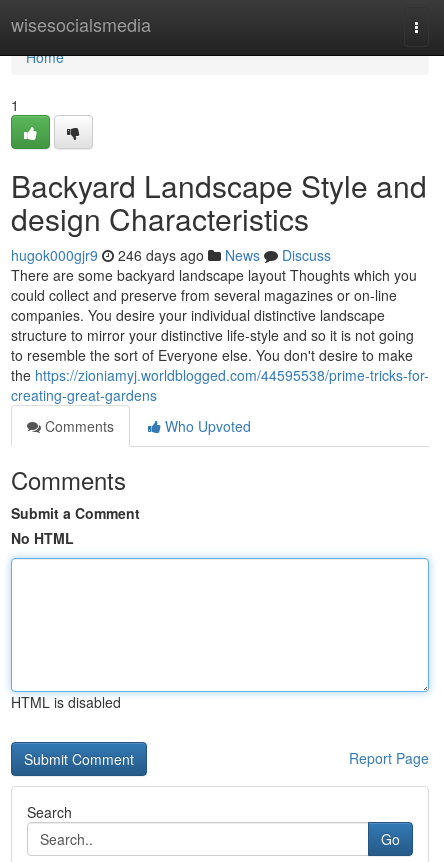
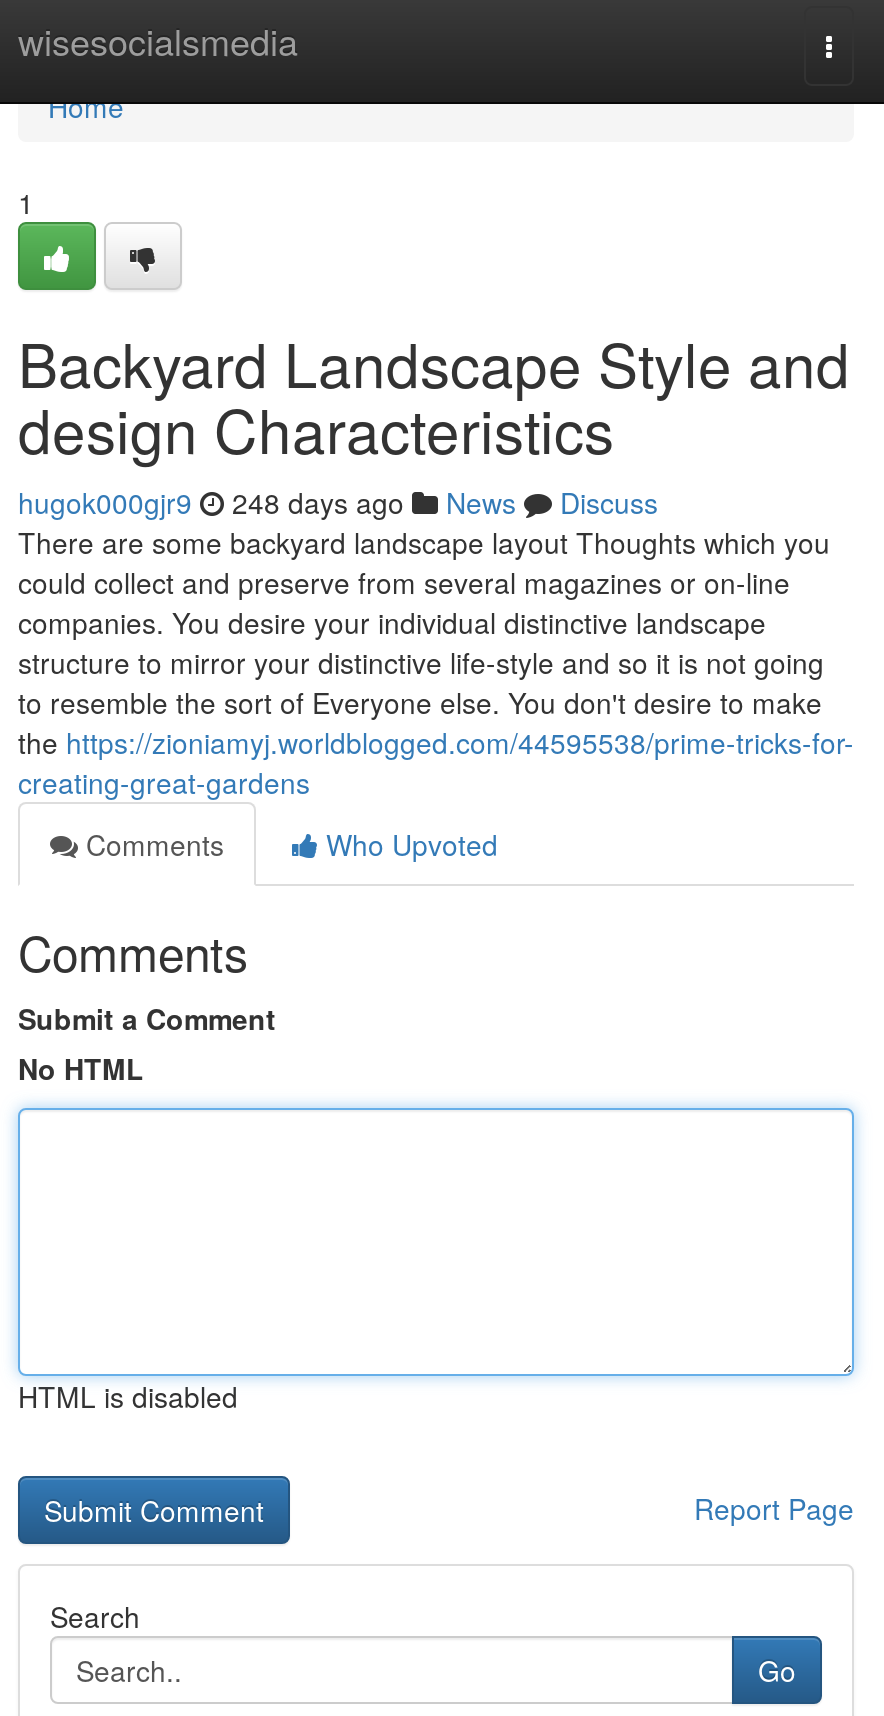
- hugok000gjr9 246 days ago News Discuss
+ hugok000gjr9 248 days ago News Discuss
